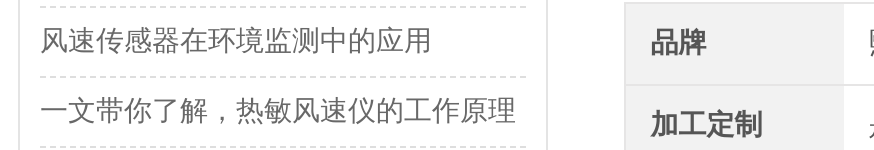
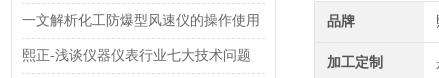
- 风速传感器在环境监测中的应用
+ 一文解析化工防爆型风速仪的操作使用

- 一文带你了解，热敏风速仪的工作原理
+ 熙正-浅谈仪器仪表行业七大技术问题
